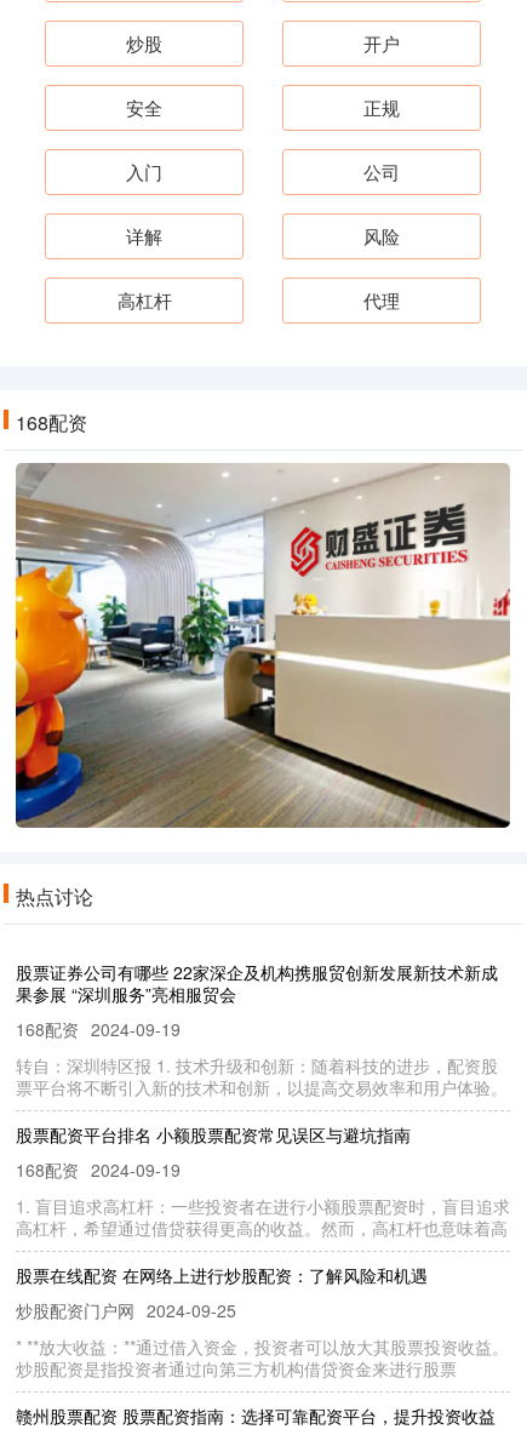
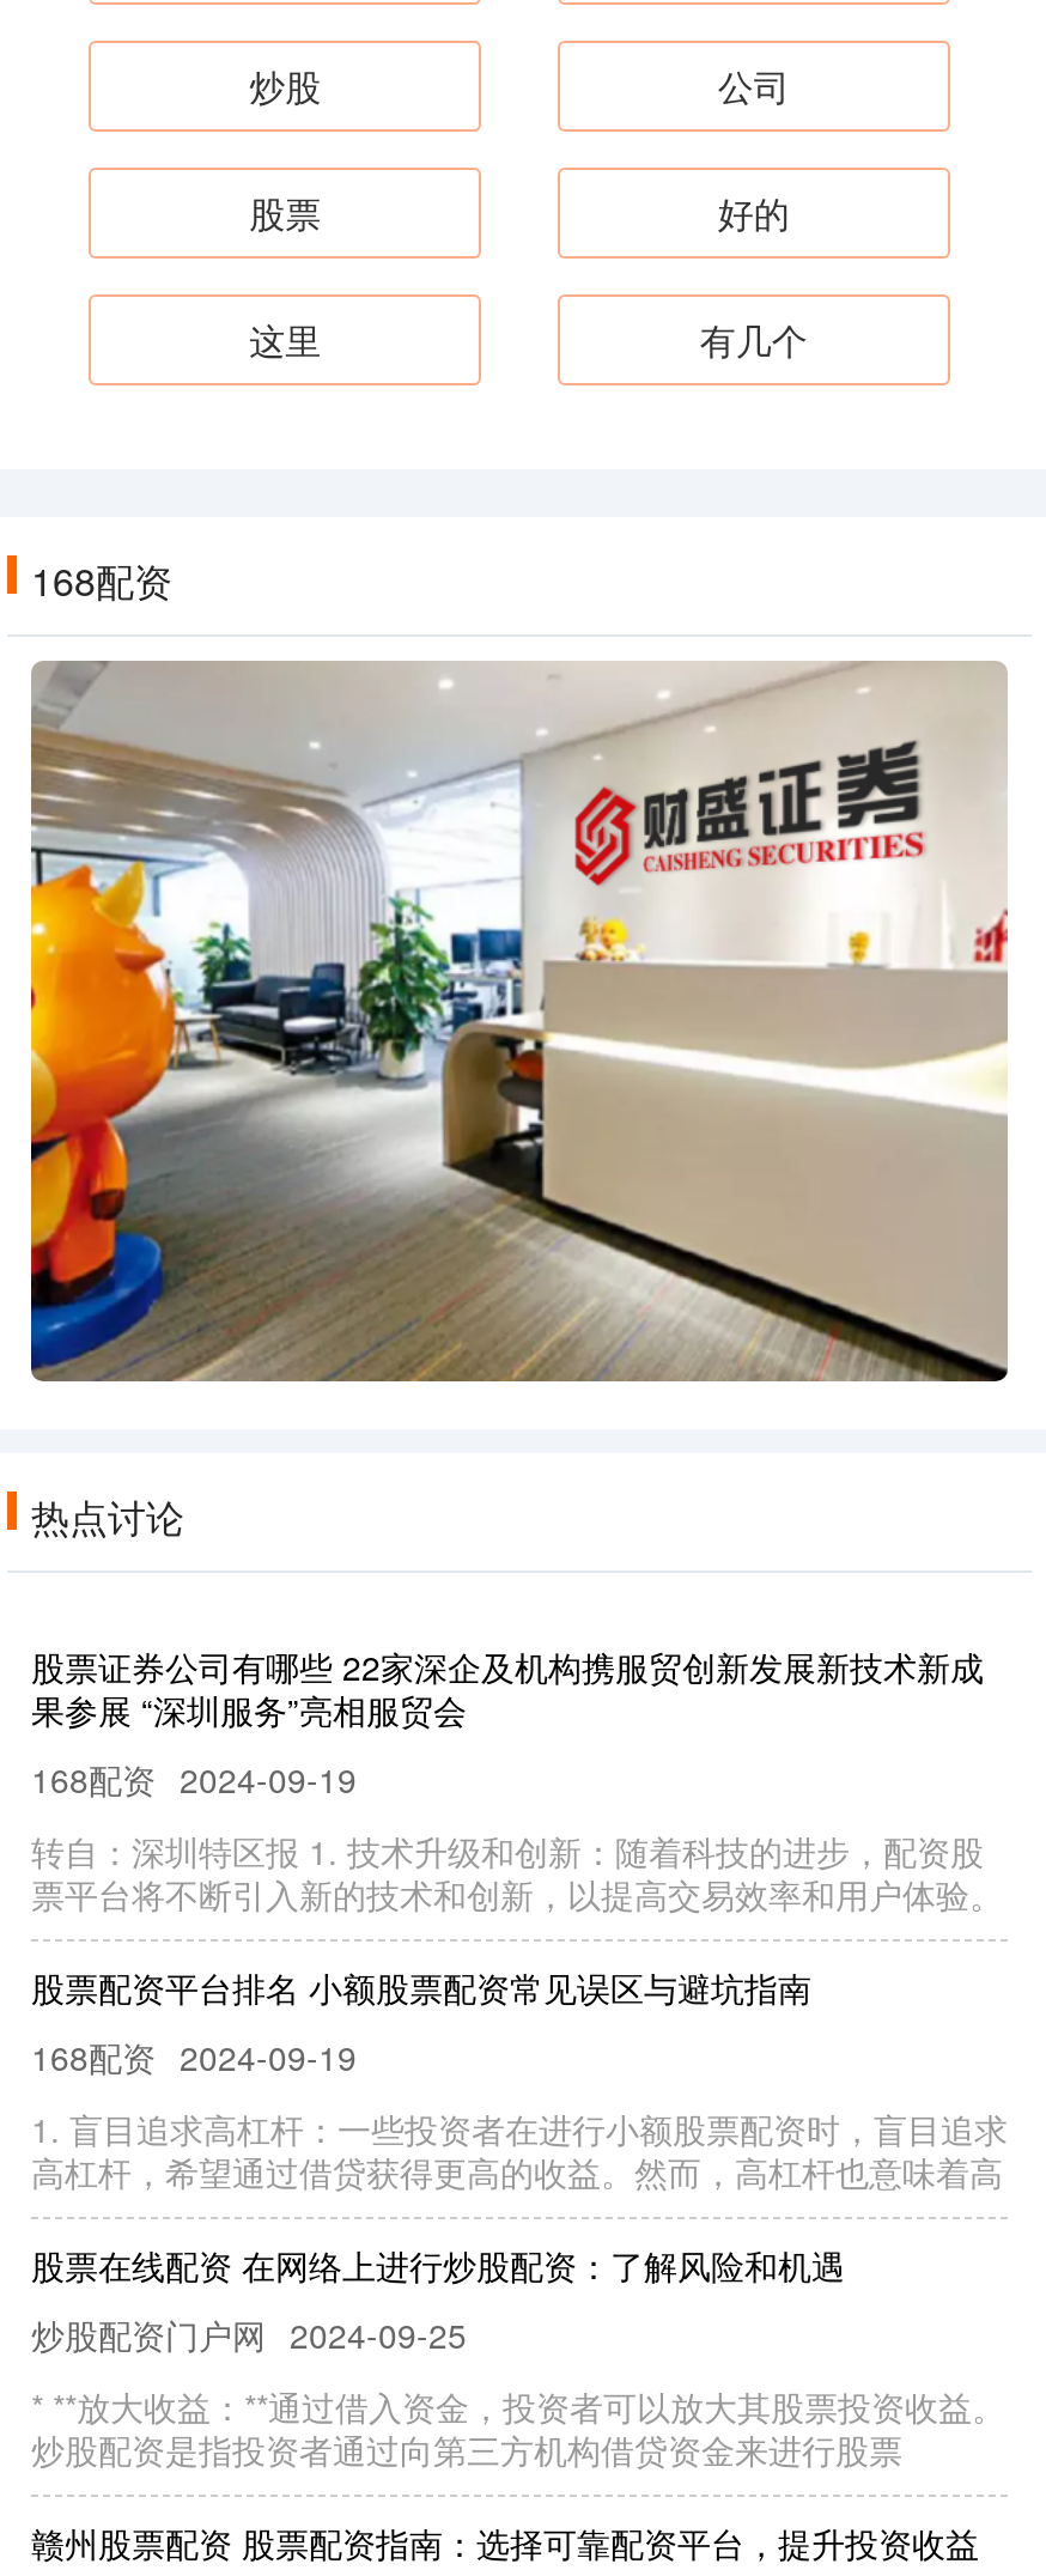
- 开户
- 安全
- 正规
- 入门

- 详解
- 风险
+ 股票
+ 好的

- 高杠杆
- 代理
+ 这里
+ 有几个
